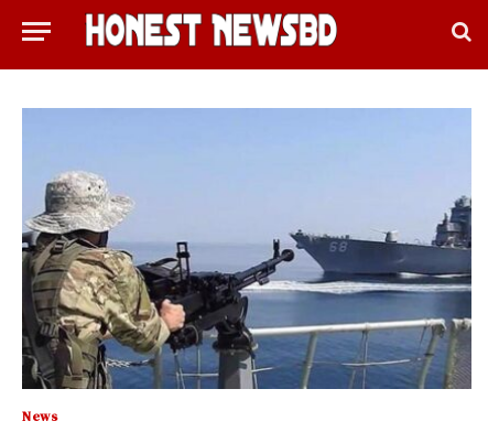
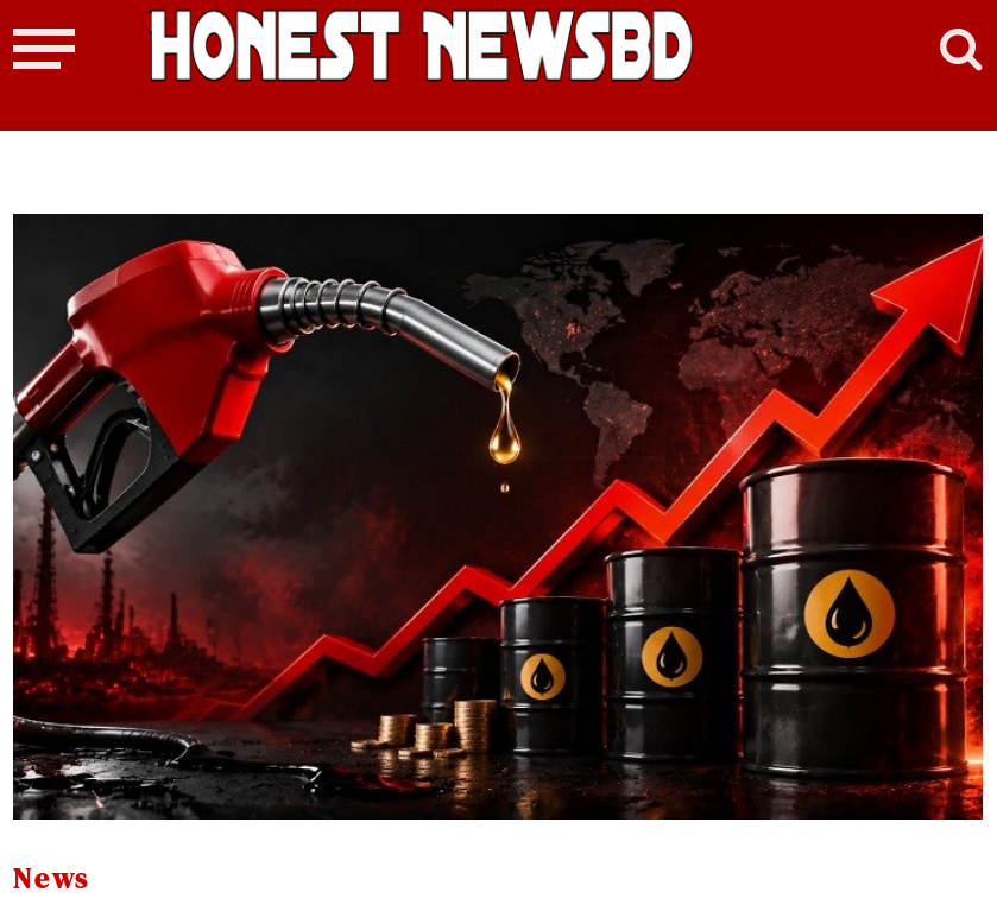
- [image]
+ [image]
